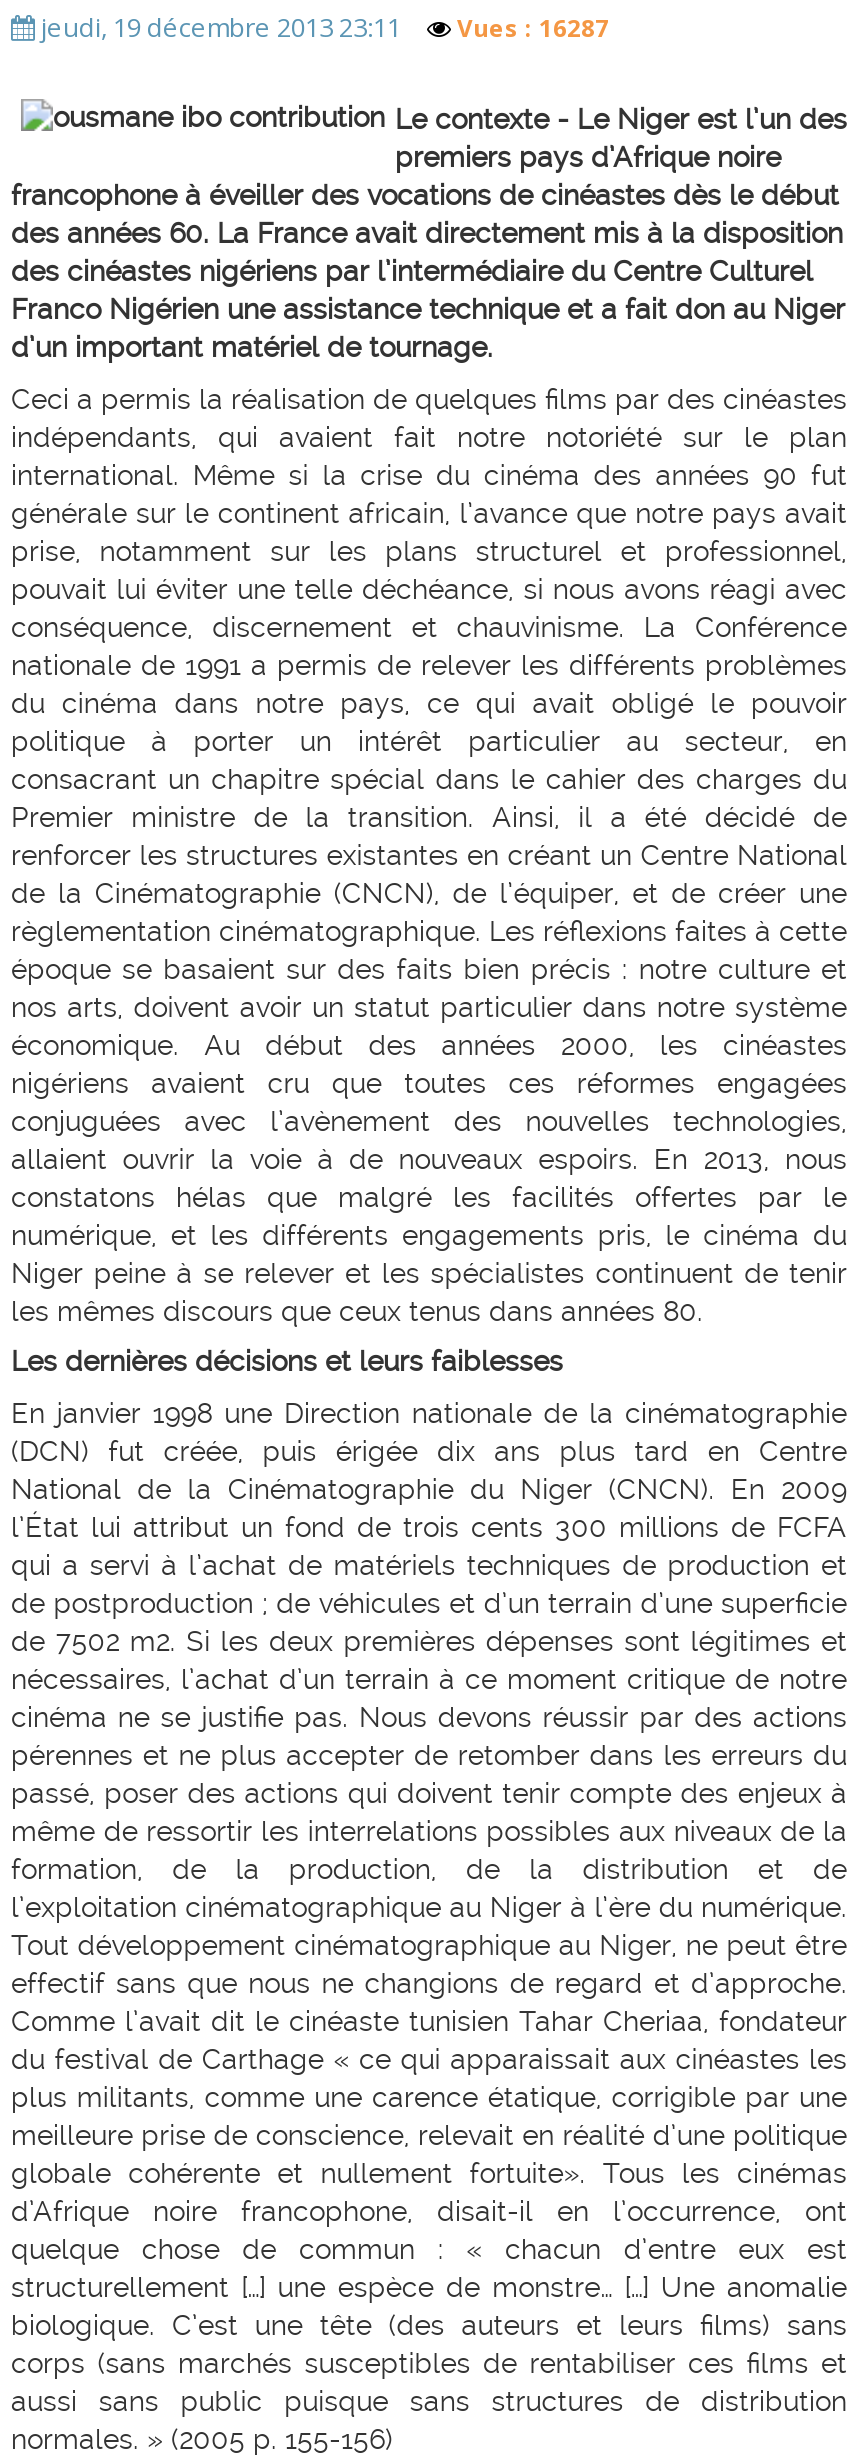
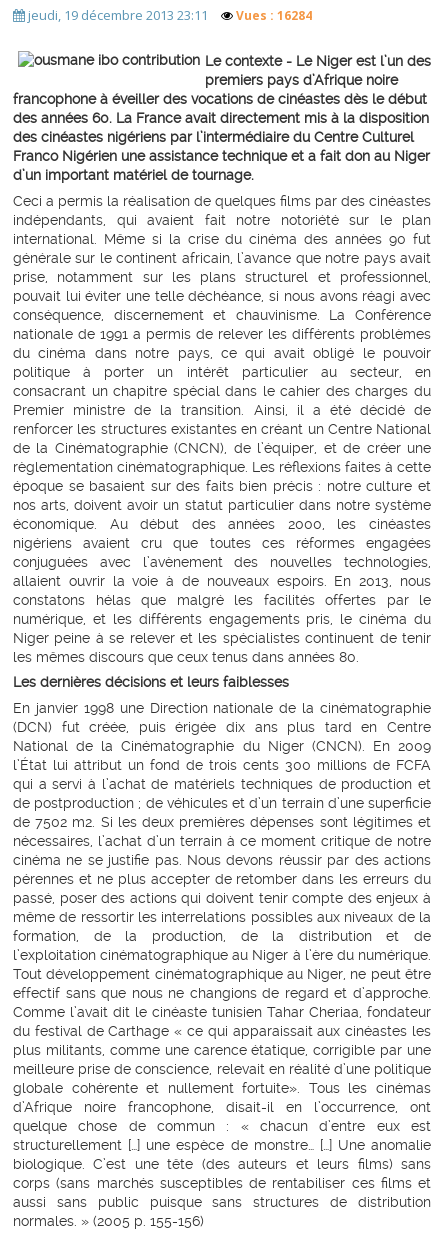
- jeudi, 19 décembre 2013 23:11 Vues : 16287
+ jeudi, 19 décembre 2013 23:11 Vues : 16284
